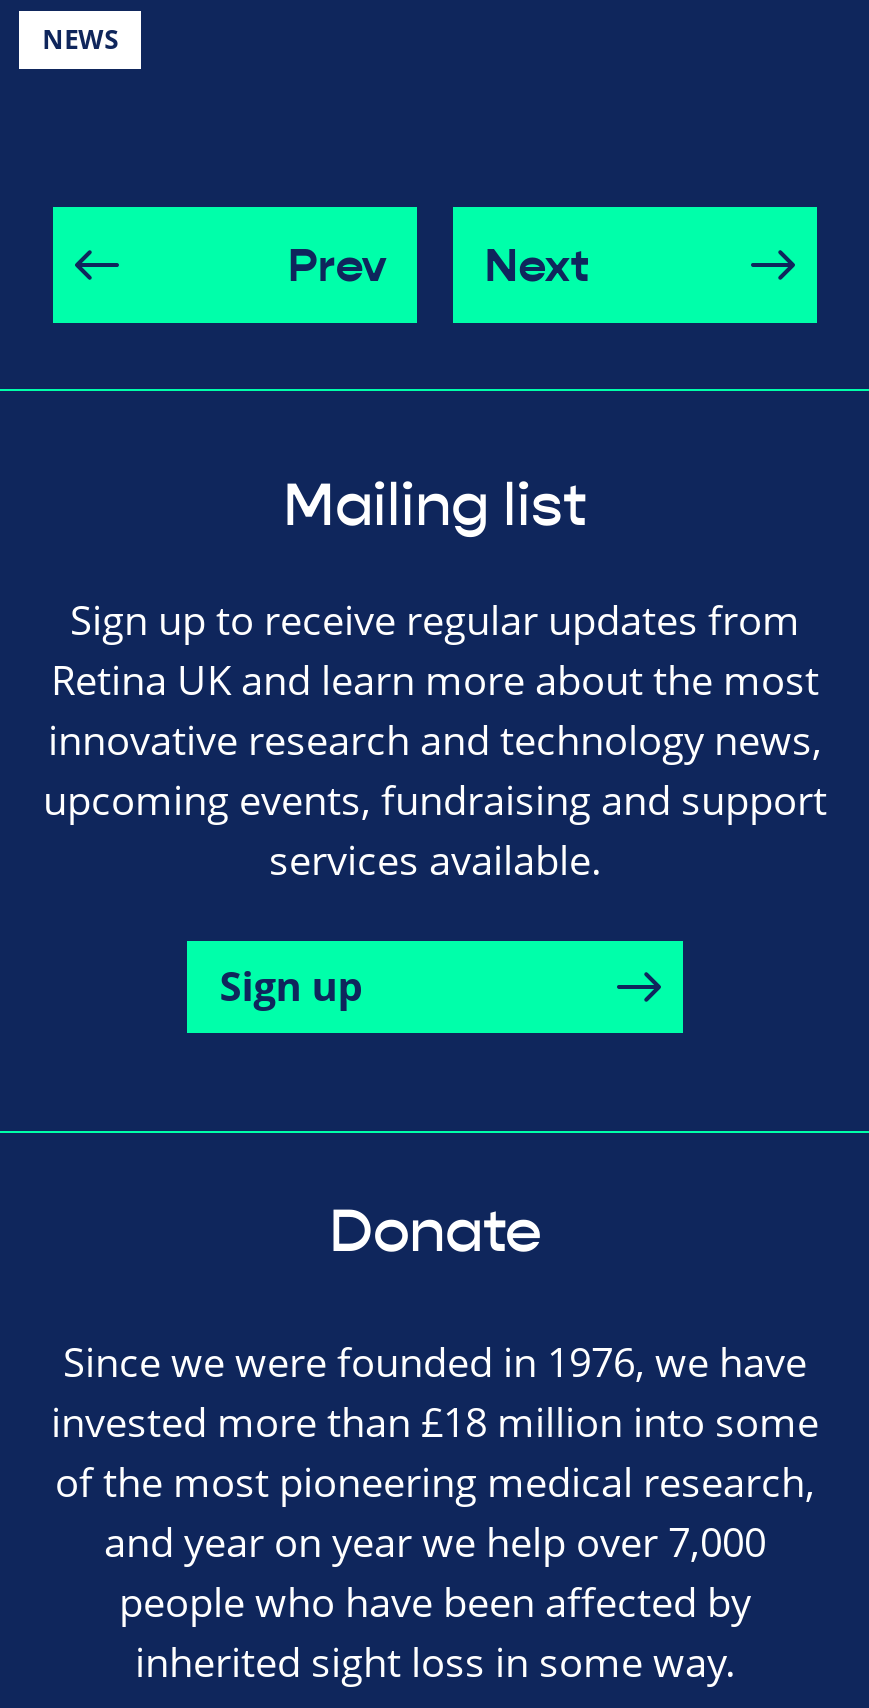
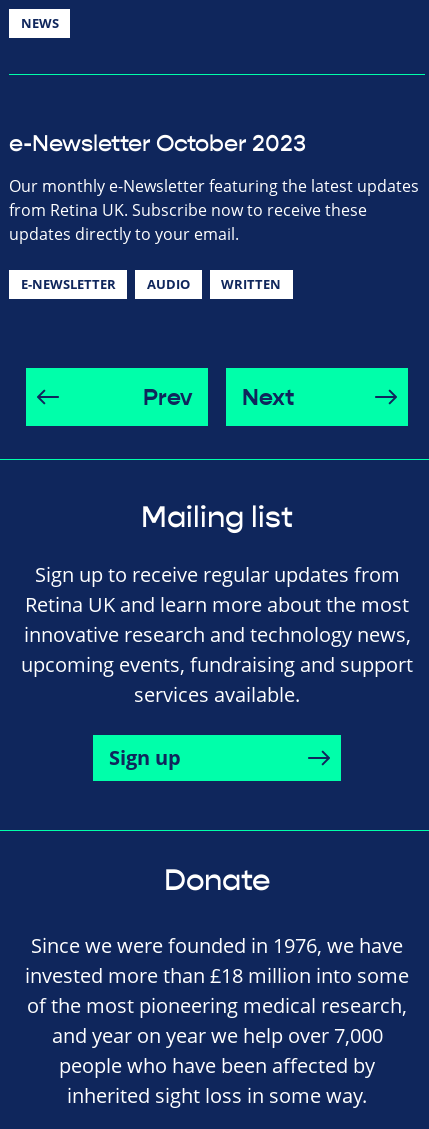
+ e-Newsletter October 2023
+ Our monthly e-Newsletter featuring the latest updates
+ from Retina UK. Subscribe now to receive these
+ updates directly to your email.
+ E-NEWSLETTER
+ AUDIO
+ WRITTEN
